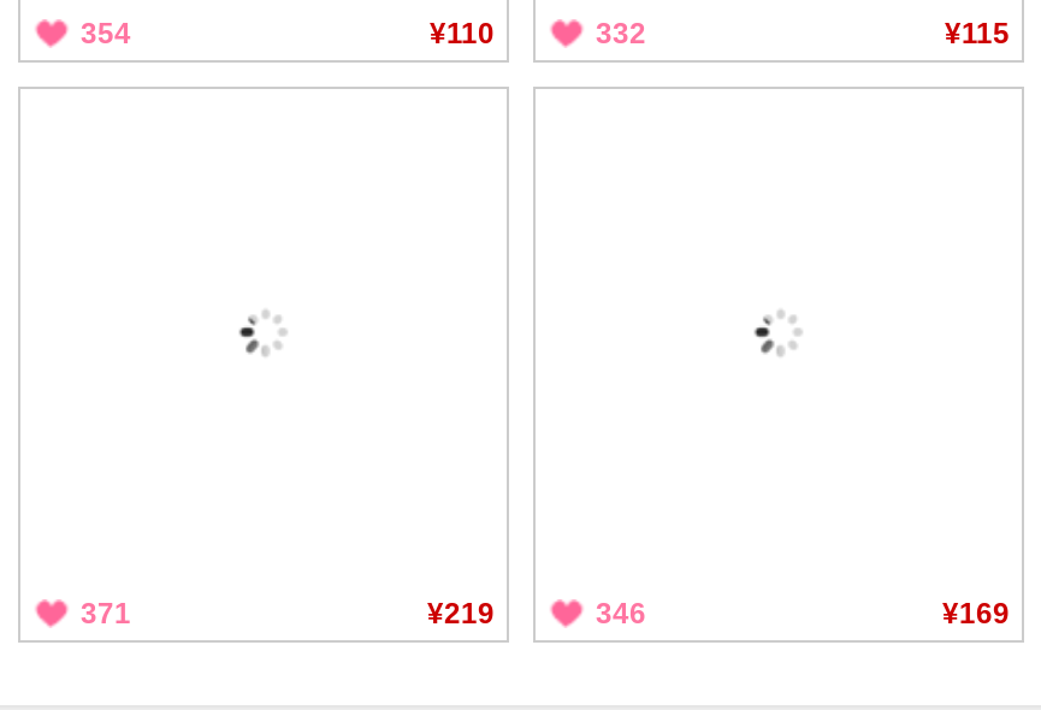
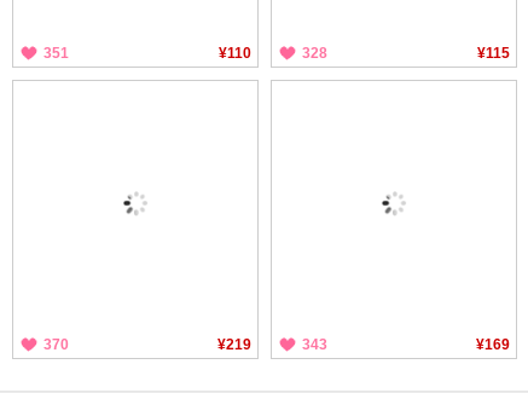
- 354
+ 351

- 332
+ 328

- 371
+ 370

- 346
+ 343
